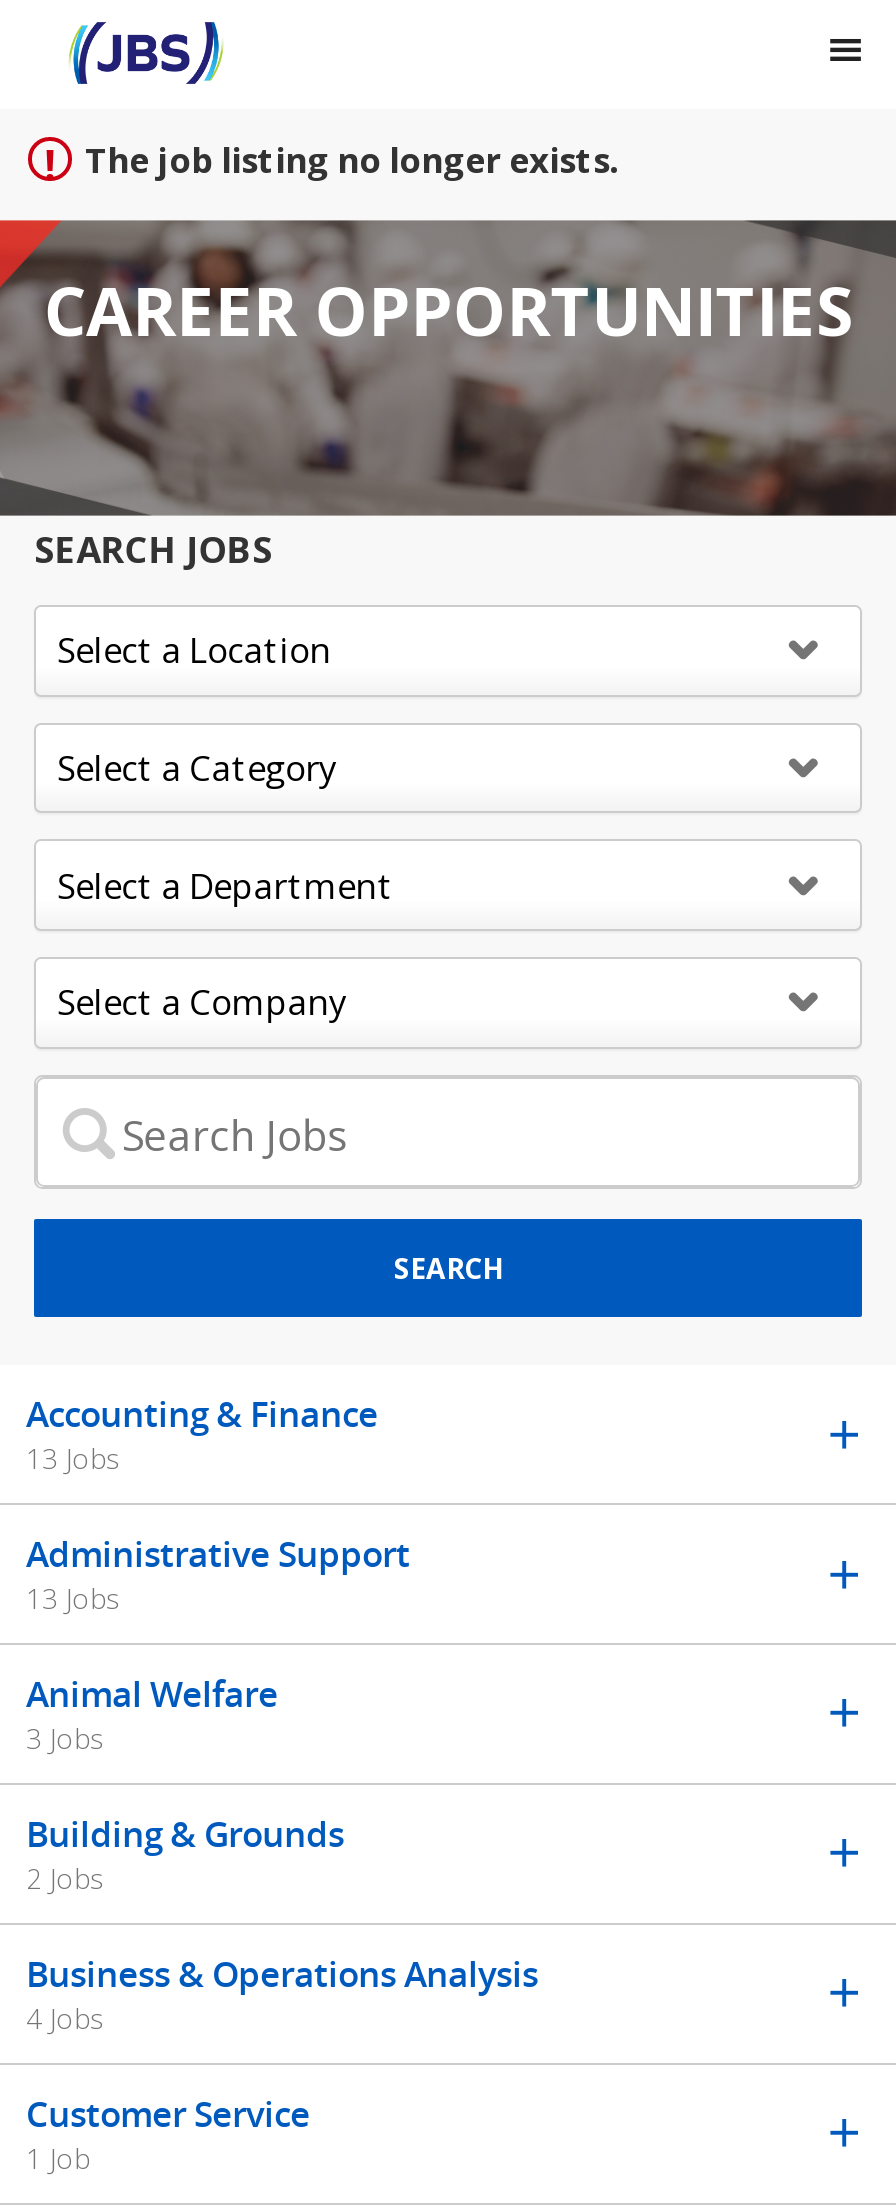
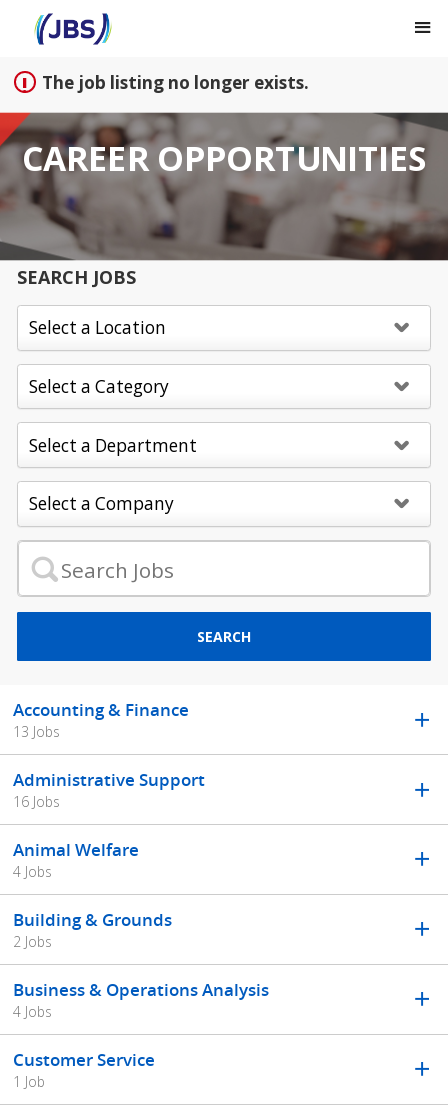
- 13 Jobs
+ 16 Jobs

- 3 Jobs
+ 4 Jobs
